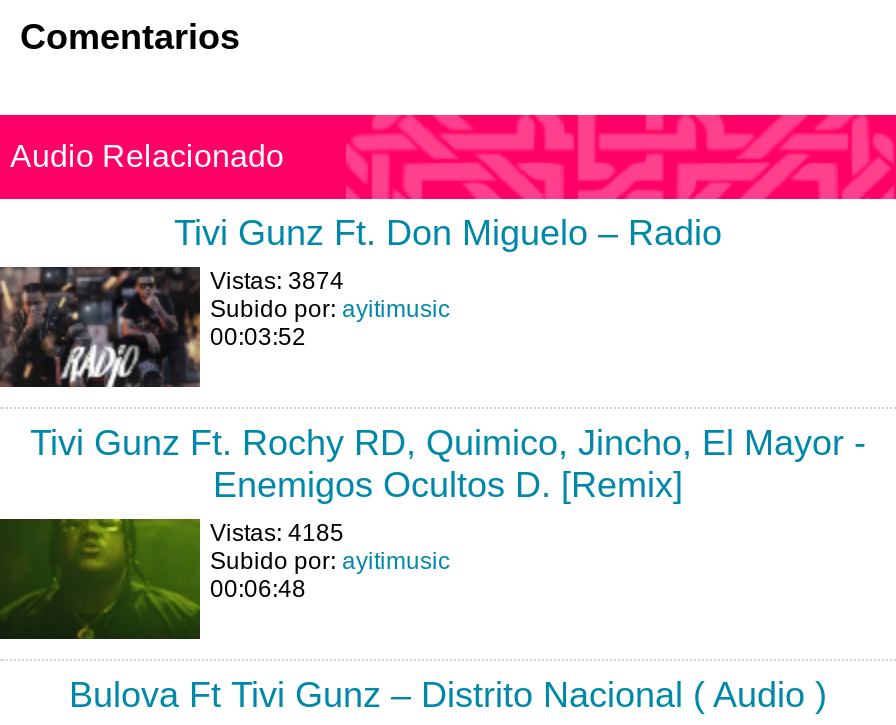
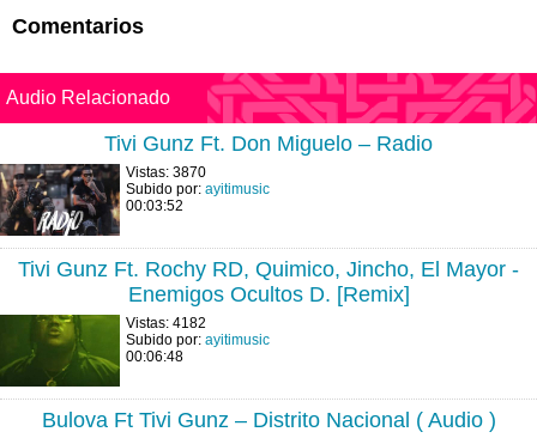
- Vistas: 3874
+ Vistas: 3870

- Vistas: 4185
+ Vistas: 4182
